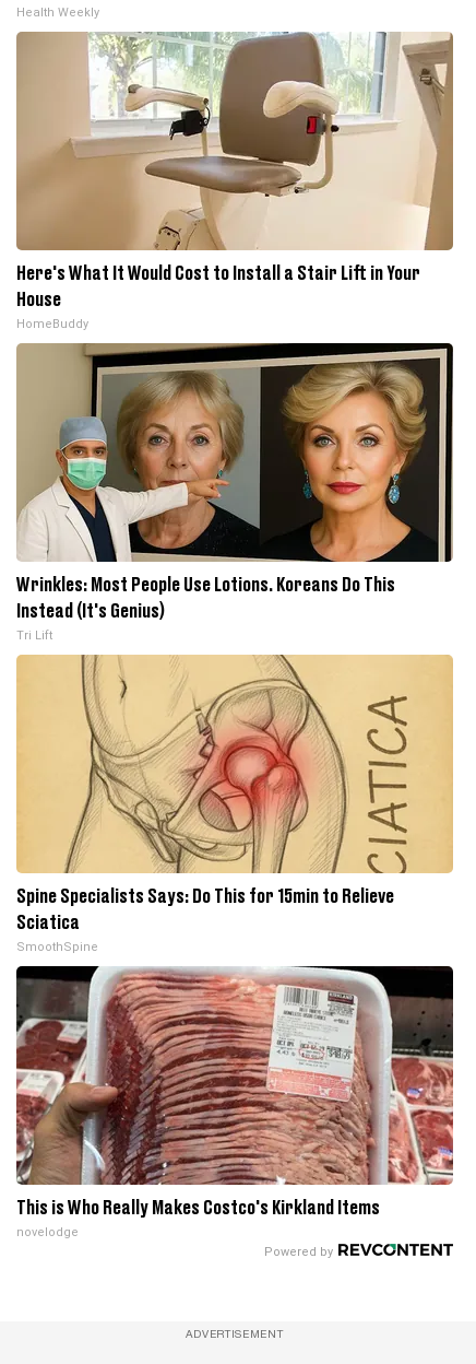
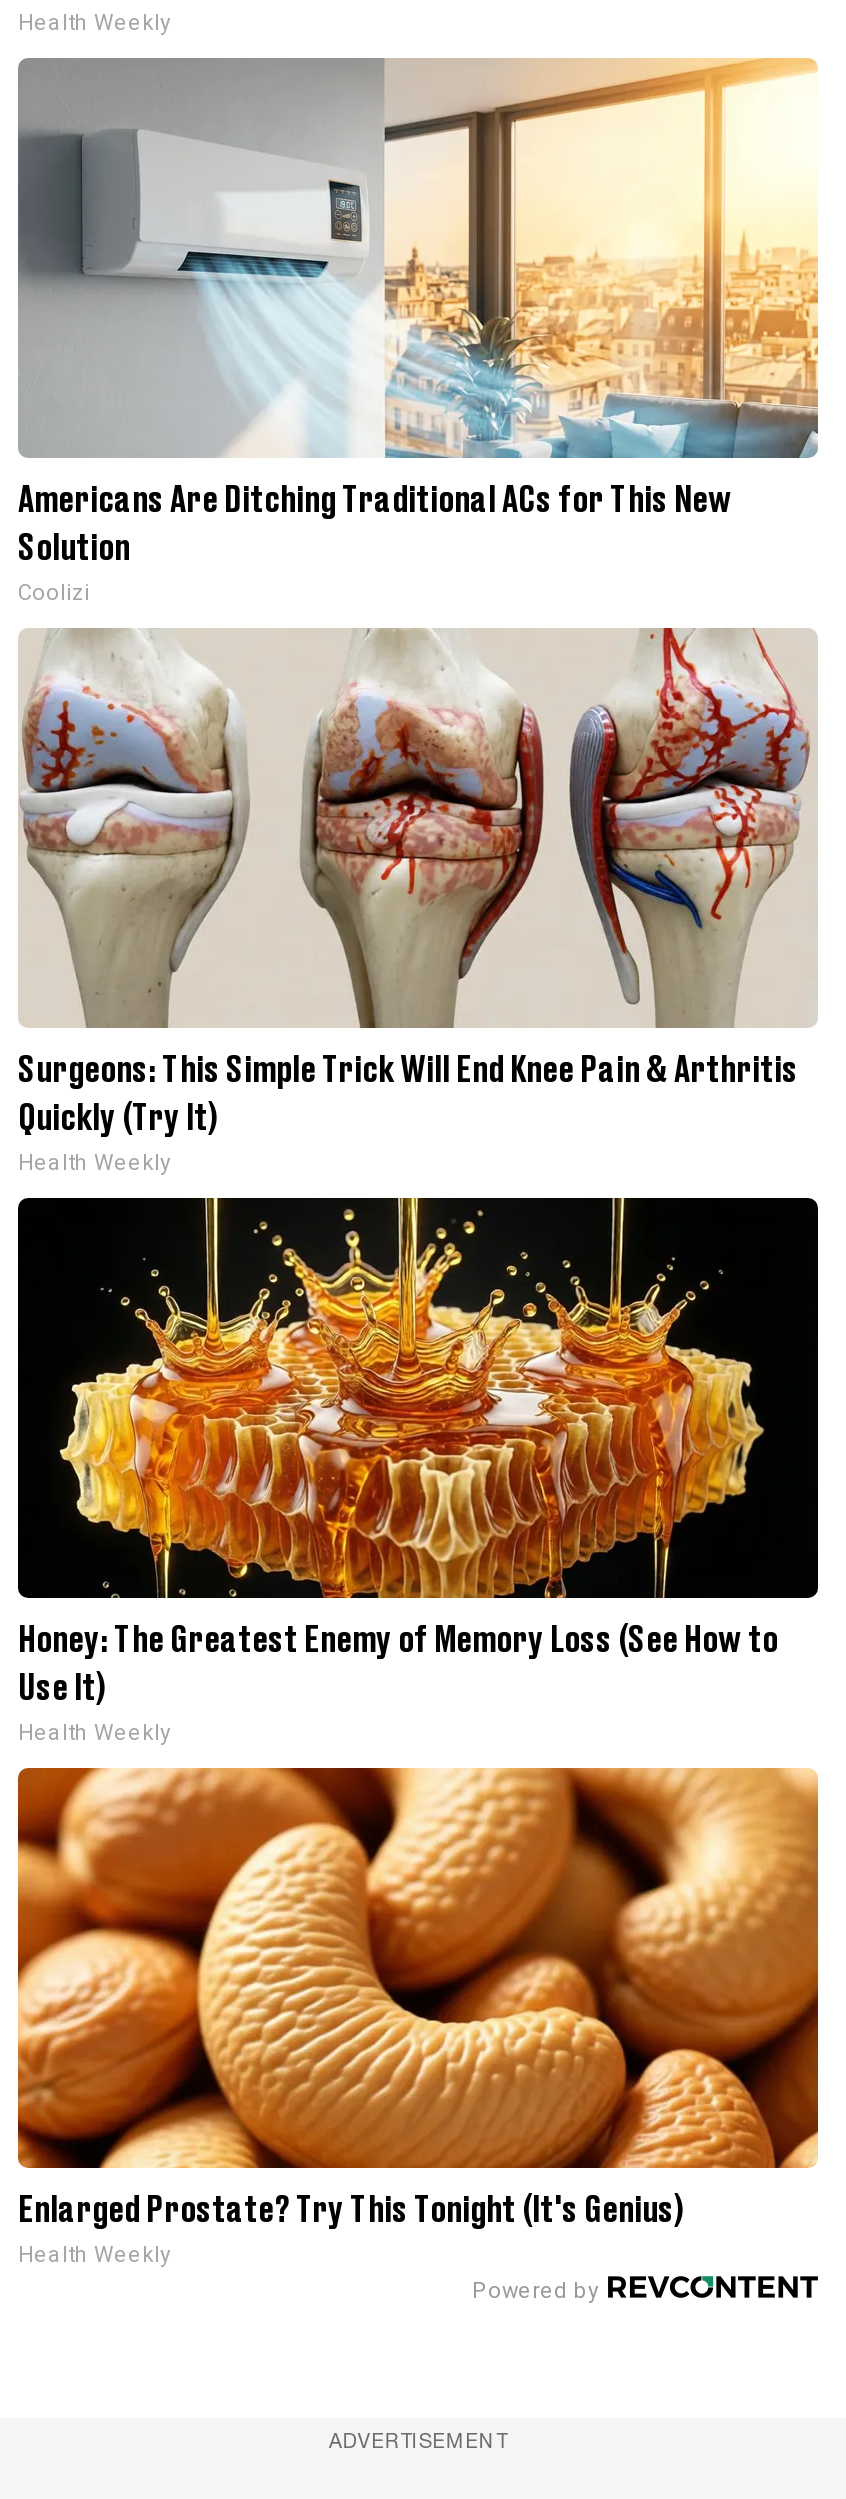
- [image]
- Here's What It Would Cost to Install a Stair Lift in Your
- House
- HomeBuddy
+ [image]
+ Americans Are Ditching Traditional ACs for This New
+ Solution
+ Coolizi

- [image]
- Wrinkles: Most People Use Lotions. Koreans Do This
- Instead (It's Genius)
- Tri Lift
+ [image]
+ Surgeons: This Simple Trick Will End Knee Pain & Arthritis
+ Quickly (Try It)
+ Health Weekly

- [image]
- Spine Specialists Says: Do This for 15min to Relieve
- Sciatica
- SmoothSpine
+ [image]
+ Honey: The Greatest Enemy of Memory Loss (See How to
+ Use It)
+ Health Weekly

- [image]
- This is Who Really Makes Costco's Kirkland Items
- novelodge
+ [image]
+ Enlarged Prostate? Try This Tonight (It's Genius)
+ Health Weekly
